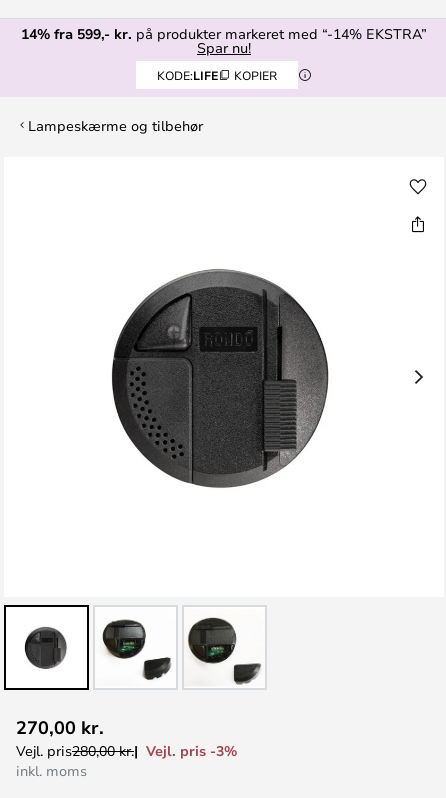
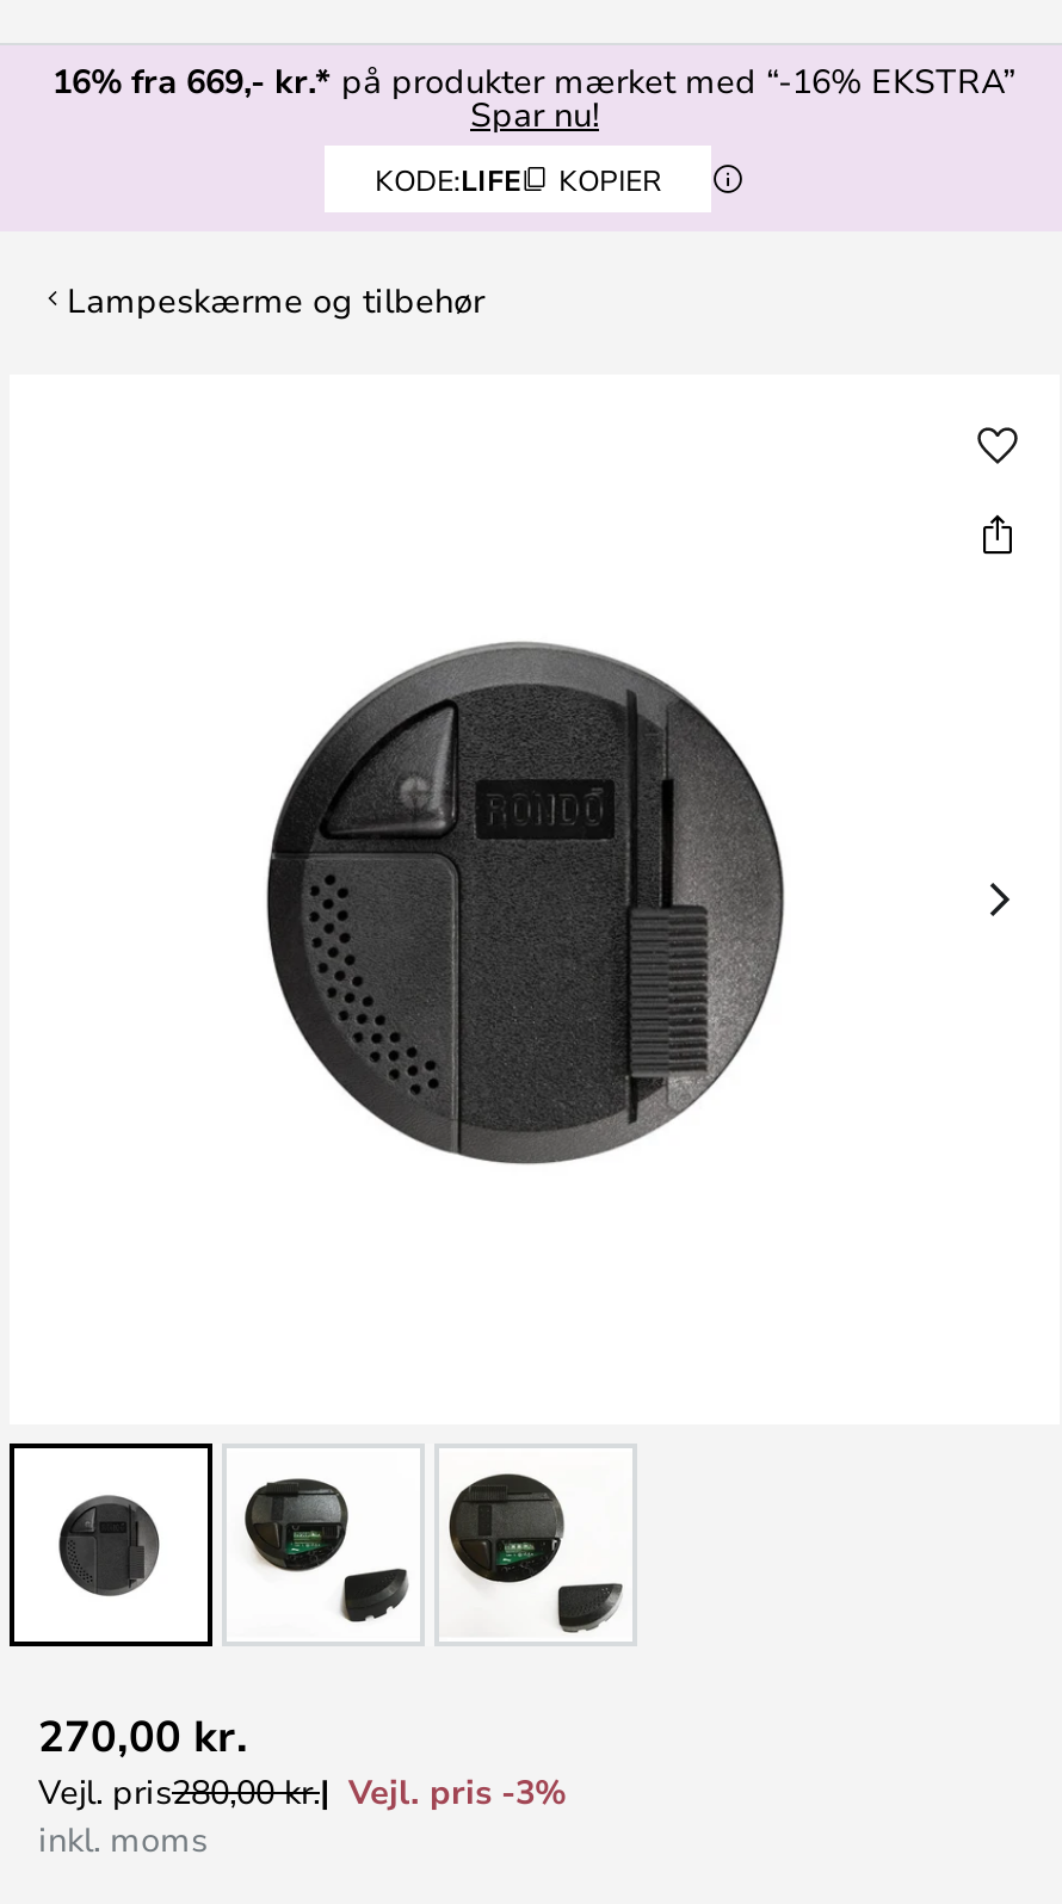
- 14% fra 599,- kr. på produkter markeret med “-14% EKSTRA”
+ 16% fra 669,- kr.* på produkter mærket med “-16% EKSTRA”
